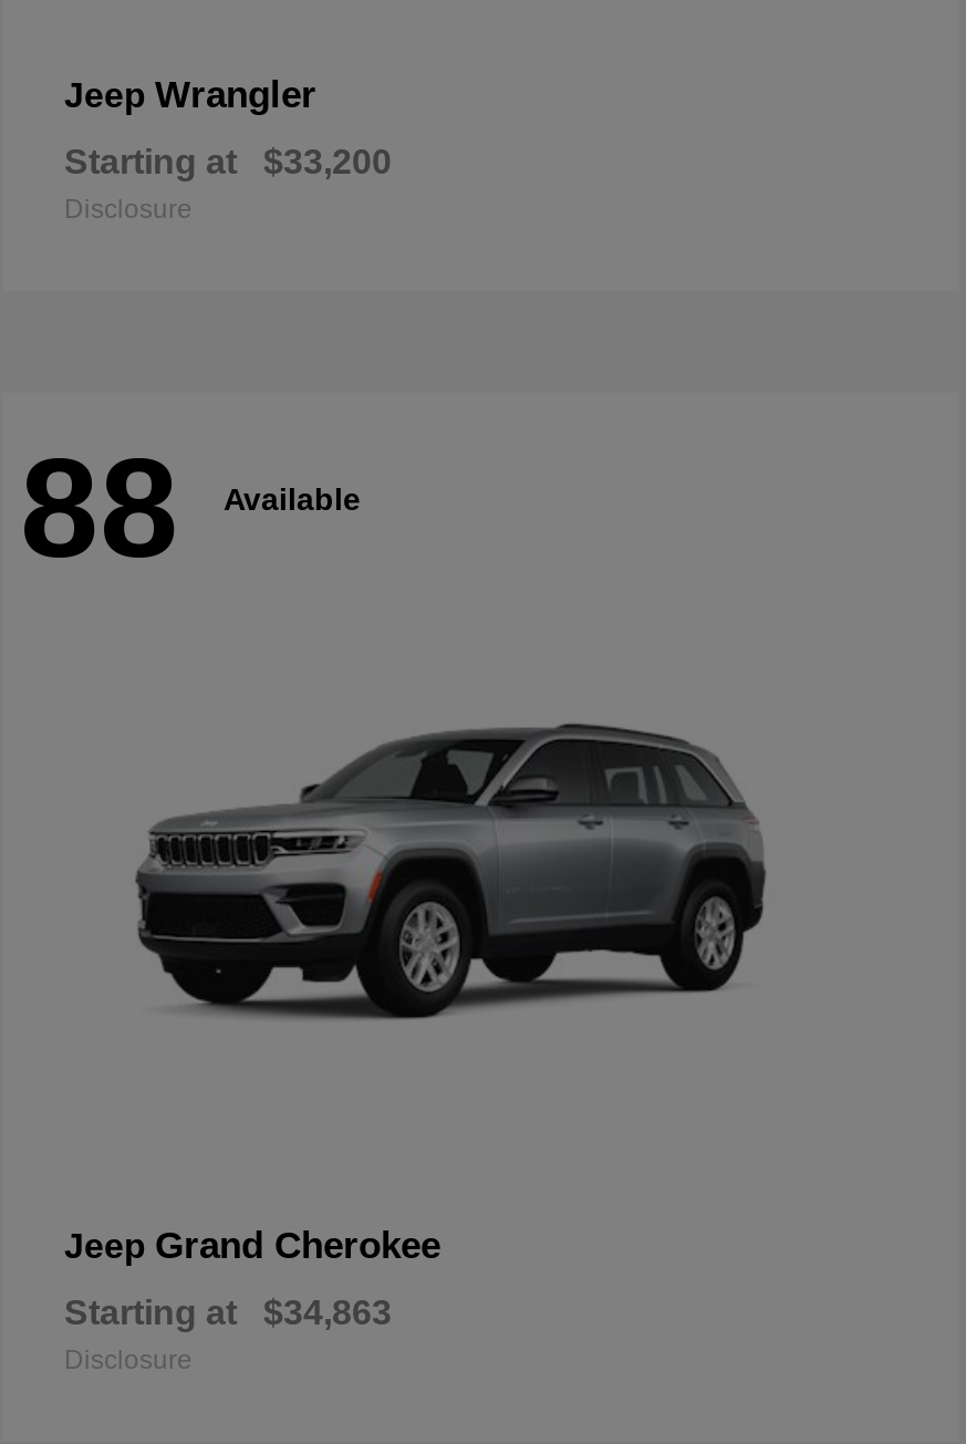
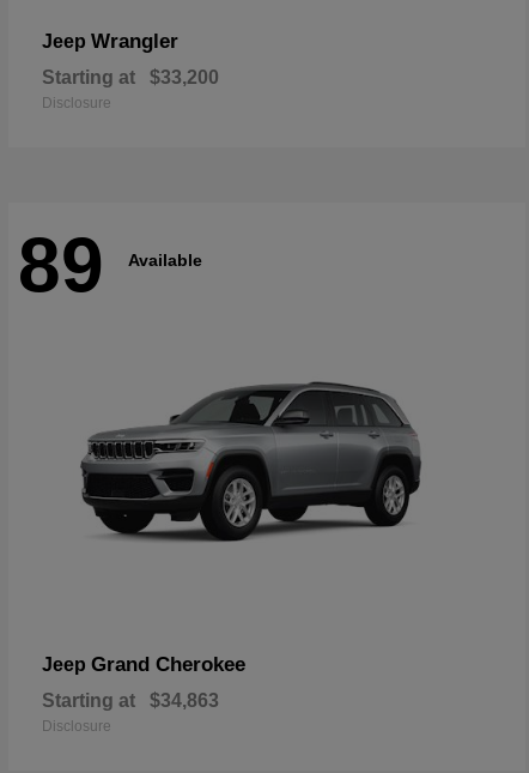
- 88 Available
+ 89 Available
